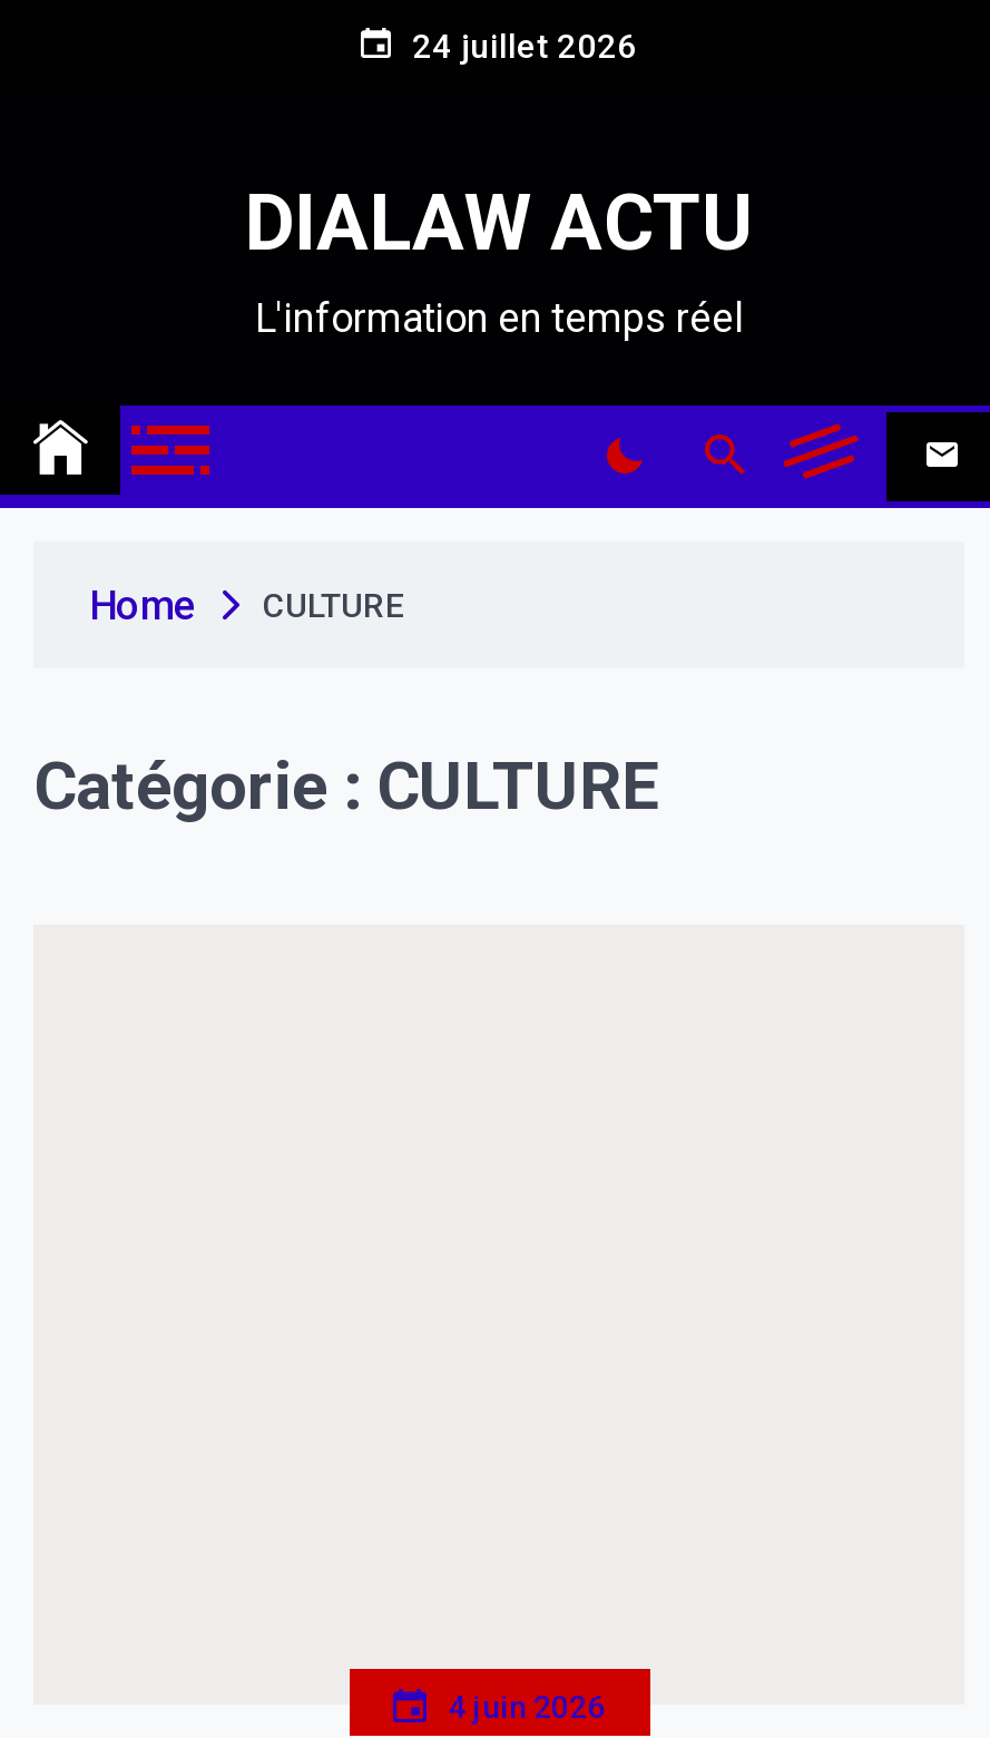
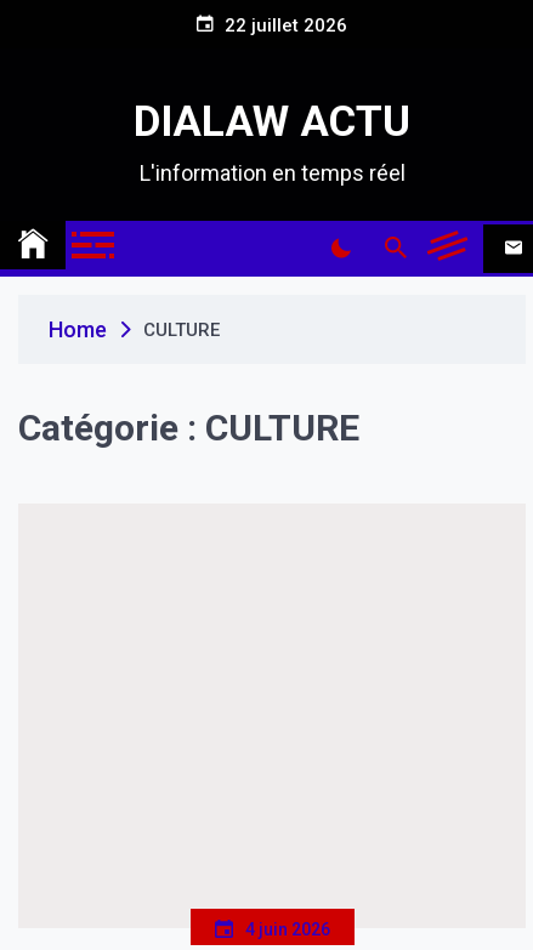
- 24 juillet 2026
+ 22 juillet 2026
